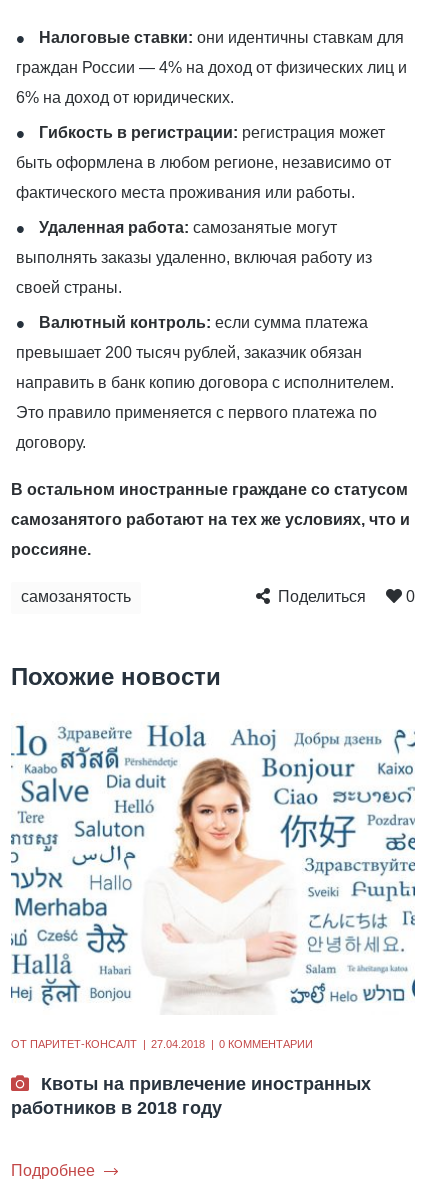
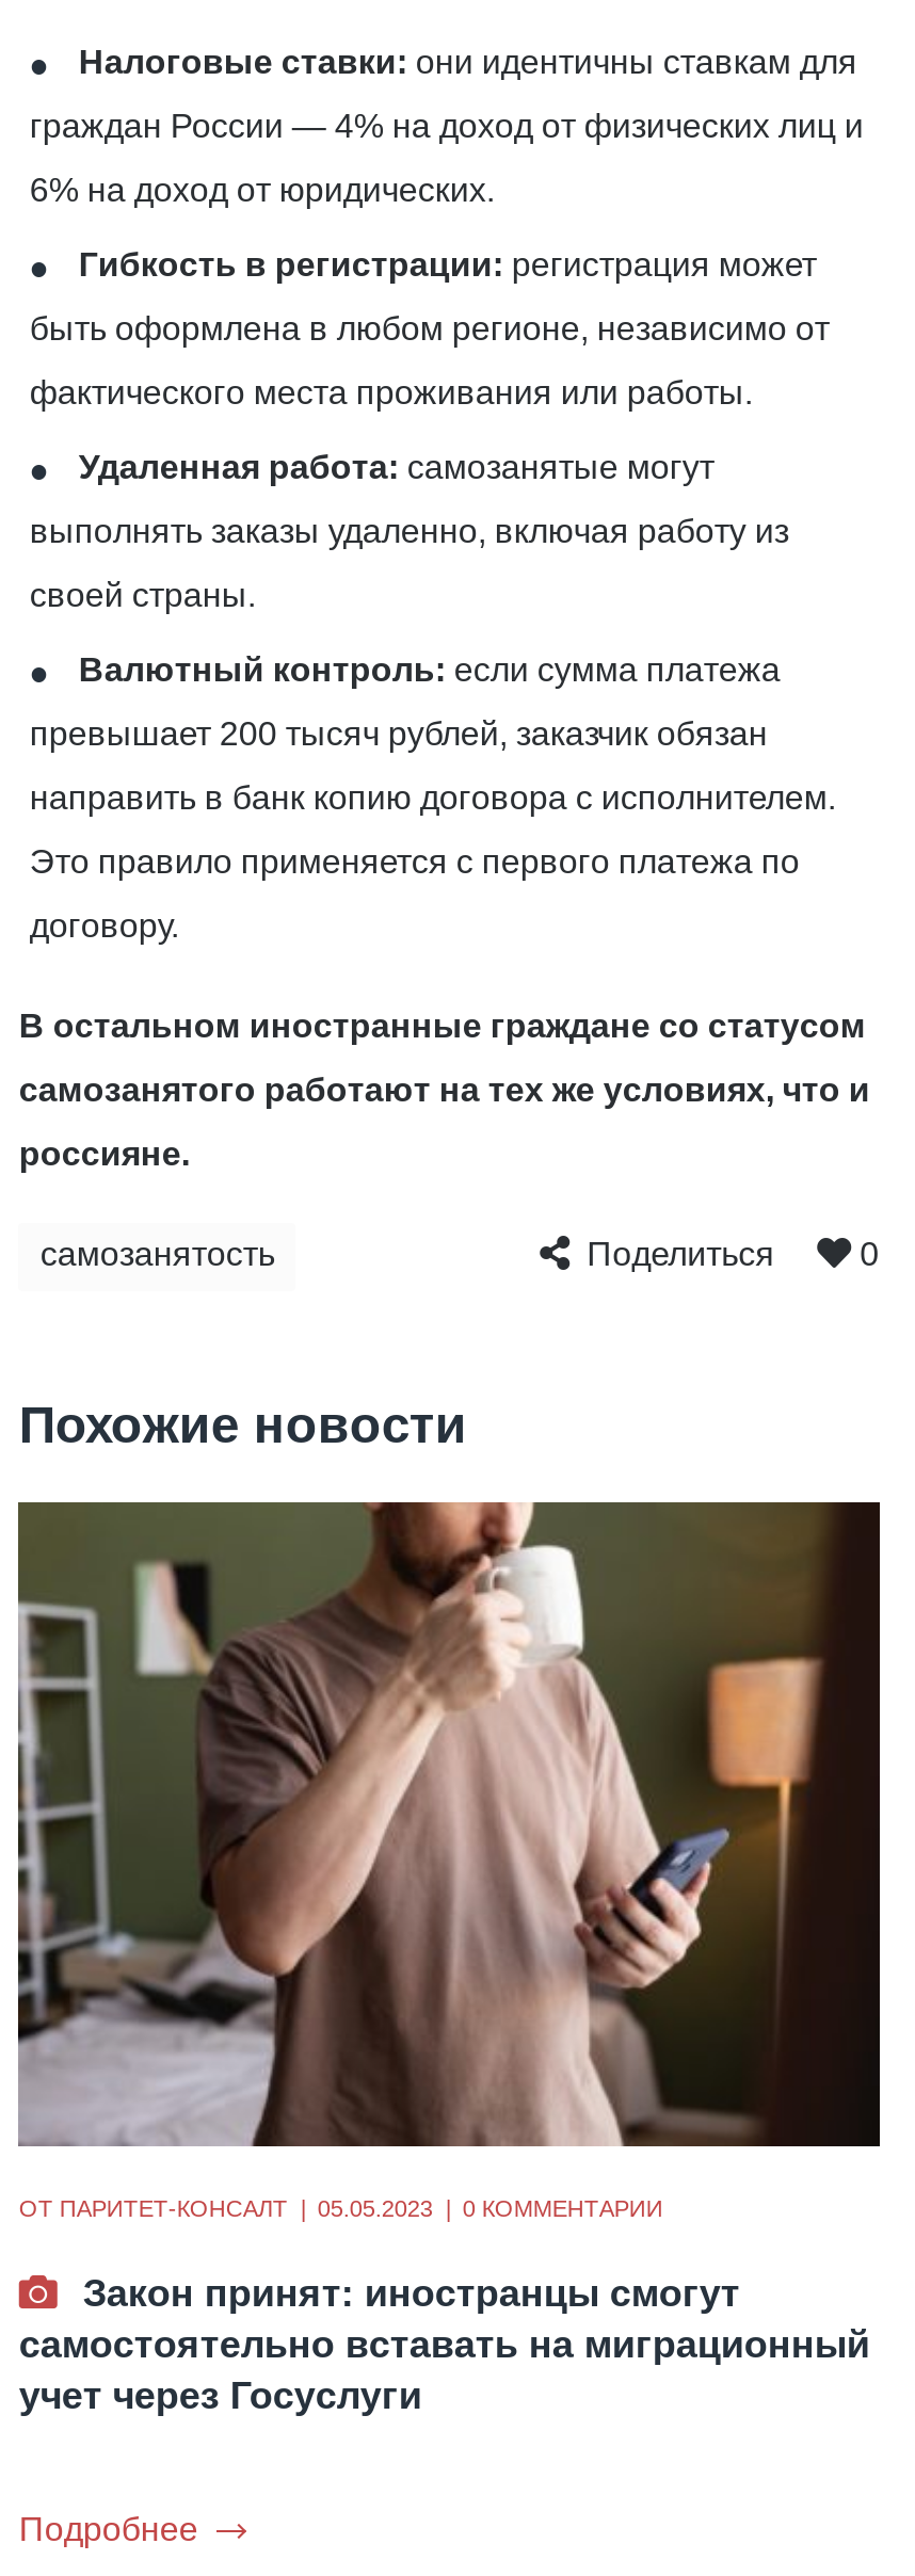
- [image]
- 27.04.2018
+ [image]
+ 05.05.2023

- Квоты на привлечение иностранных
- работников в 2018 году
+ Закон принят: иностранцы смогут
+ самостоятельно вставать на миграционный
+ учет через Госуслуги
